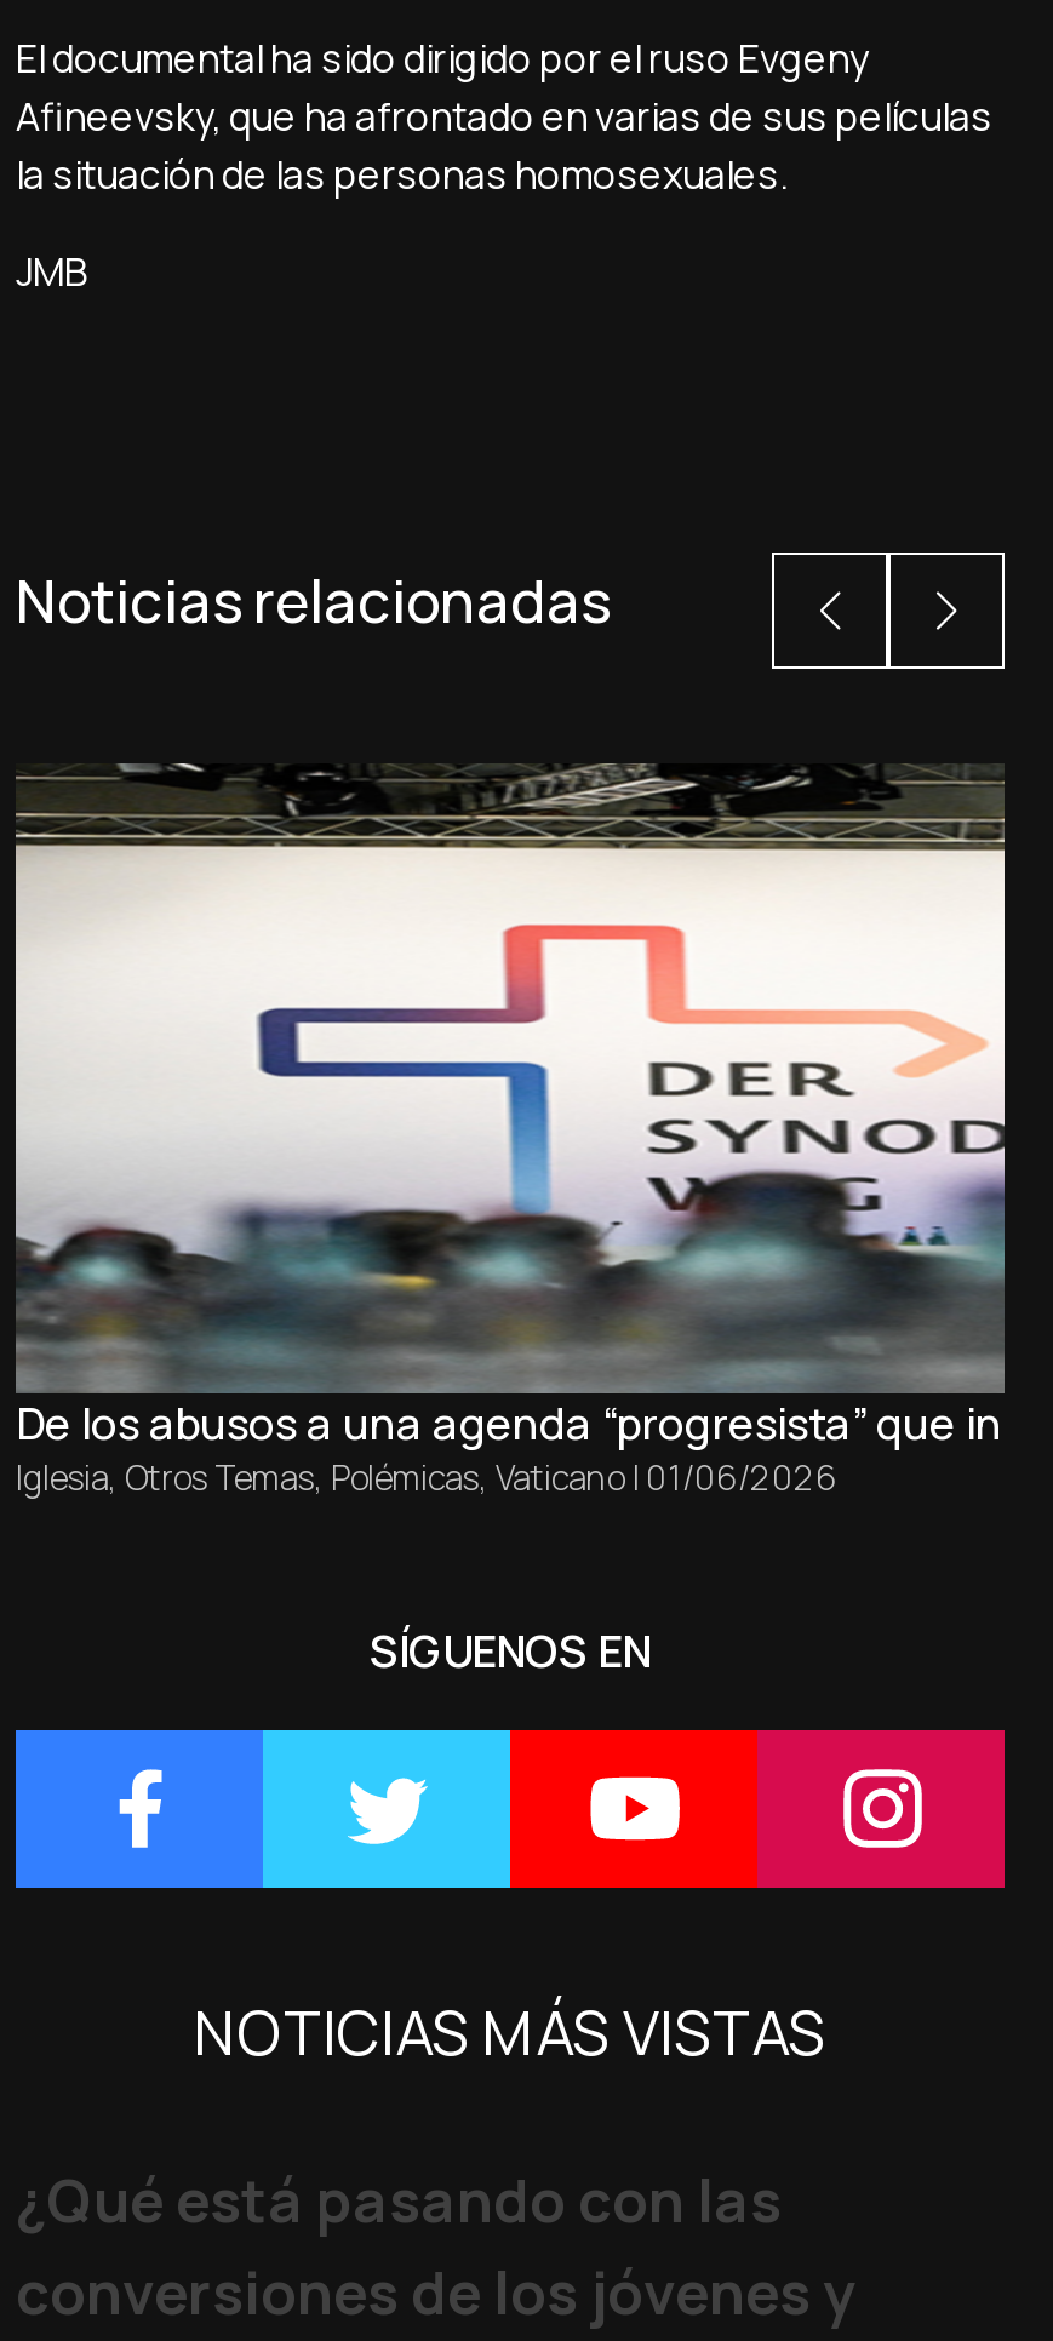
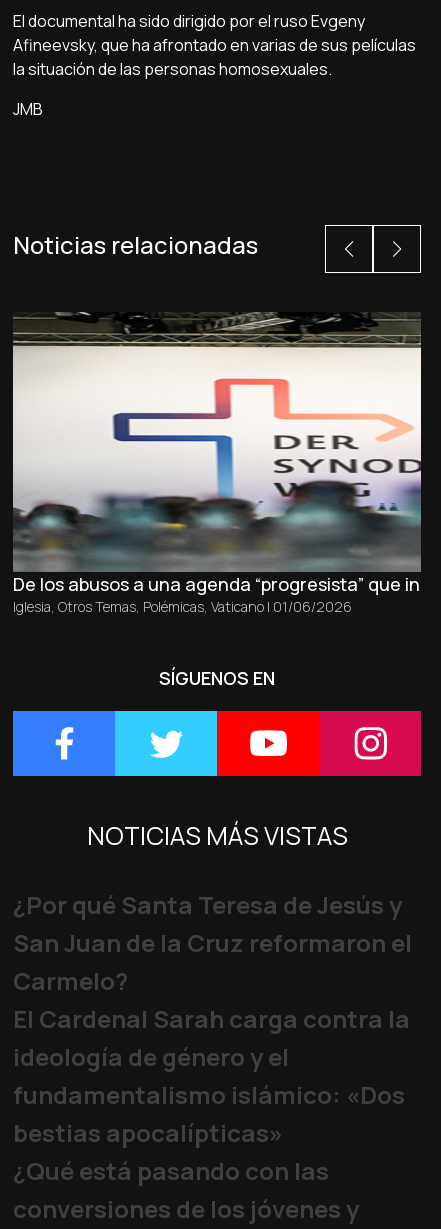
+ ¿Por qué Santa Teresa de Jesús y
+ San Juan de la Cruz reformaron el
+ Carmelo?
+ El Cardenal Sarah carga contra la
+ ideología de género y el
+ fundamentalismo islámico: «Dos
+ bestias apocalípticas»
